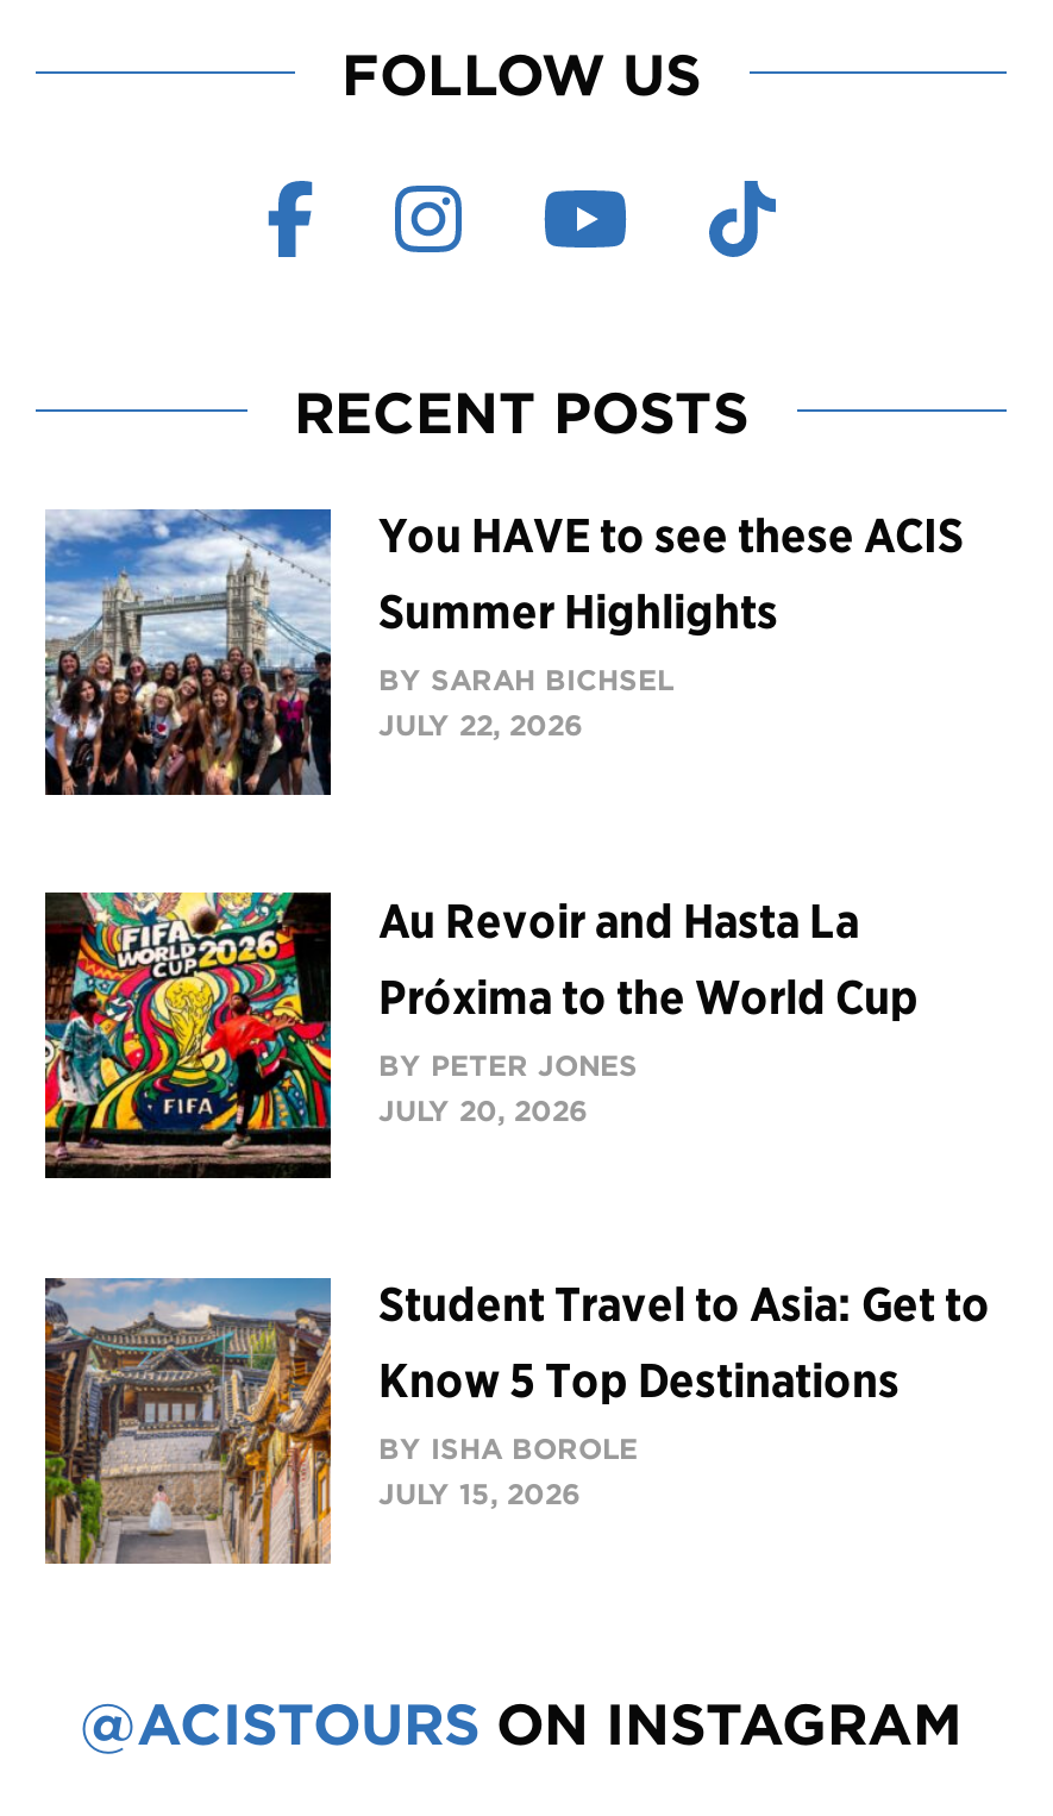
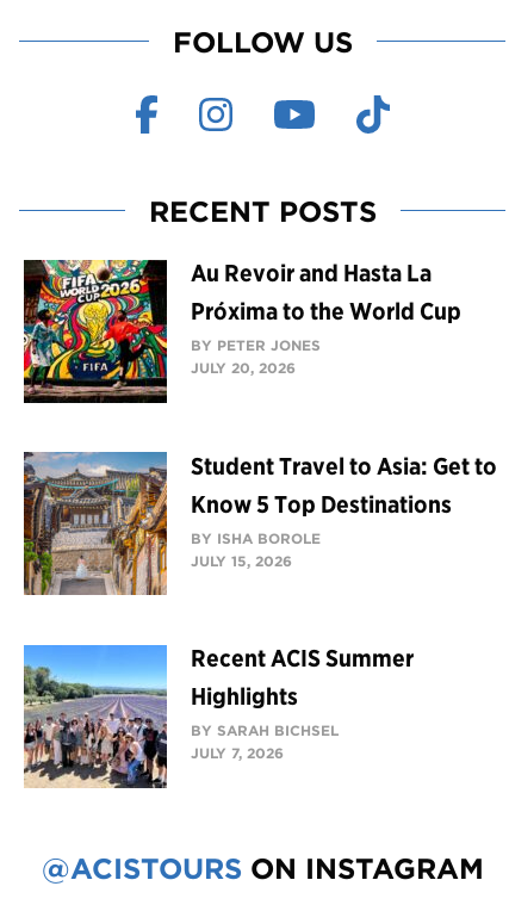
- [image]
- You HAVE to see these ACIS
- Summer Highlights
- JULY 22, 2026

moved down: BY SARAH BICHSEL

moved up: [image] | Au Revoir and Hasta La | Próxima to the World Cup | ... | BY ISHA BOROLE | JULY 15, 2026

+ [image]
+ Recent ACIS Summer
+ Highlights
+ JULY 7, 2026
